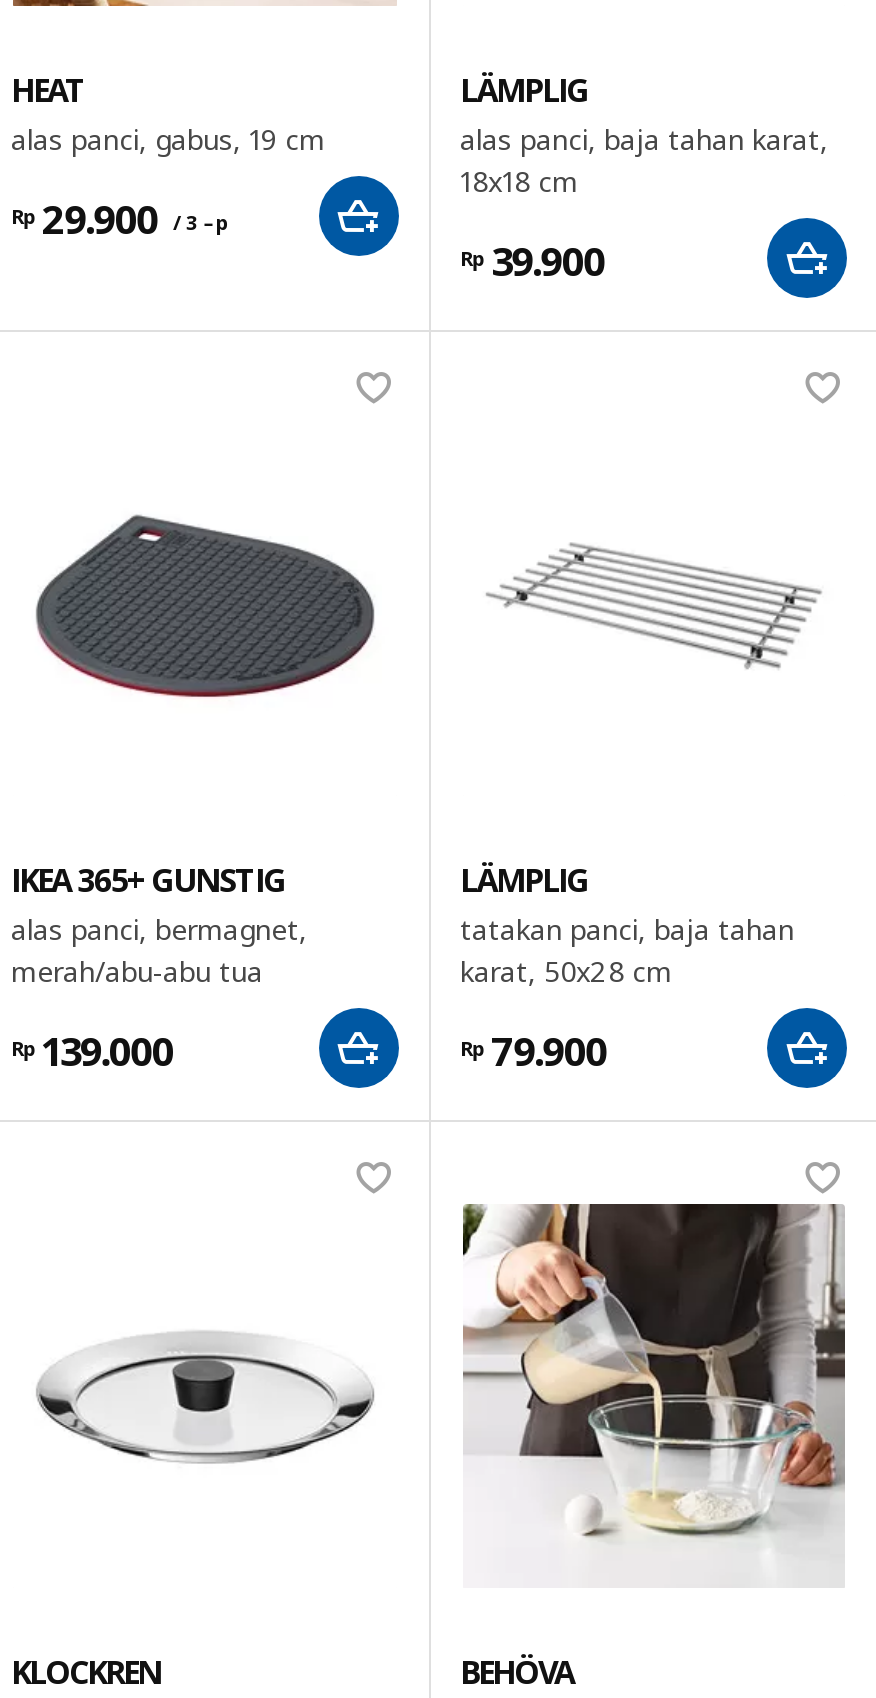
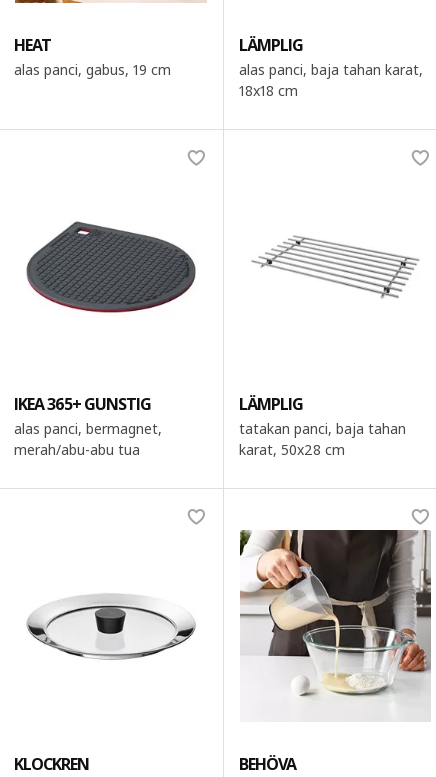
- [image]
- Rp 39.900

- Rp 29.900 / 3 –p

- [image]

- [image]
- Rp 79.900

- [image]

- Rp 139.000
